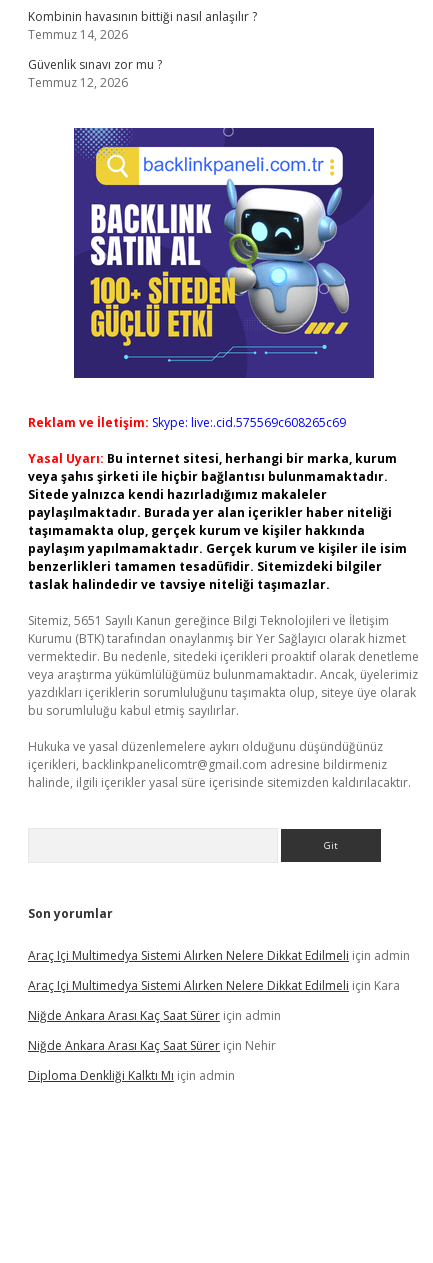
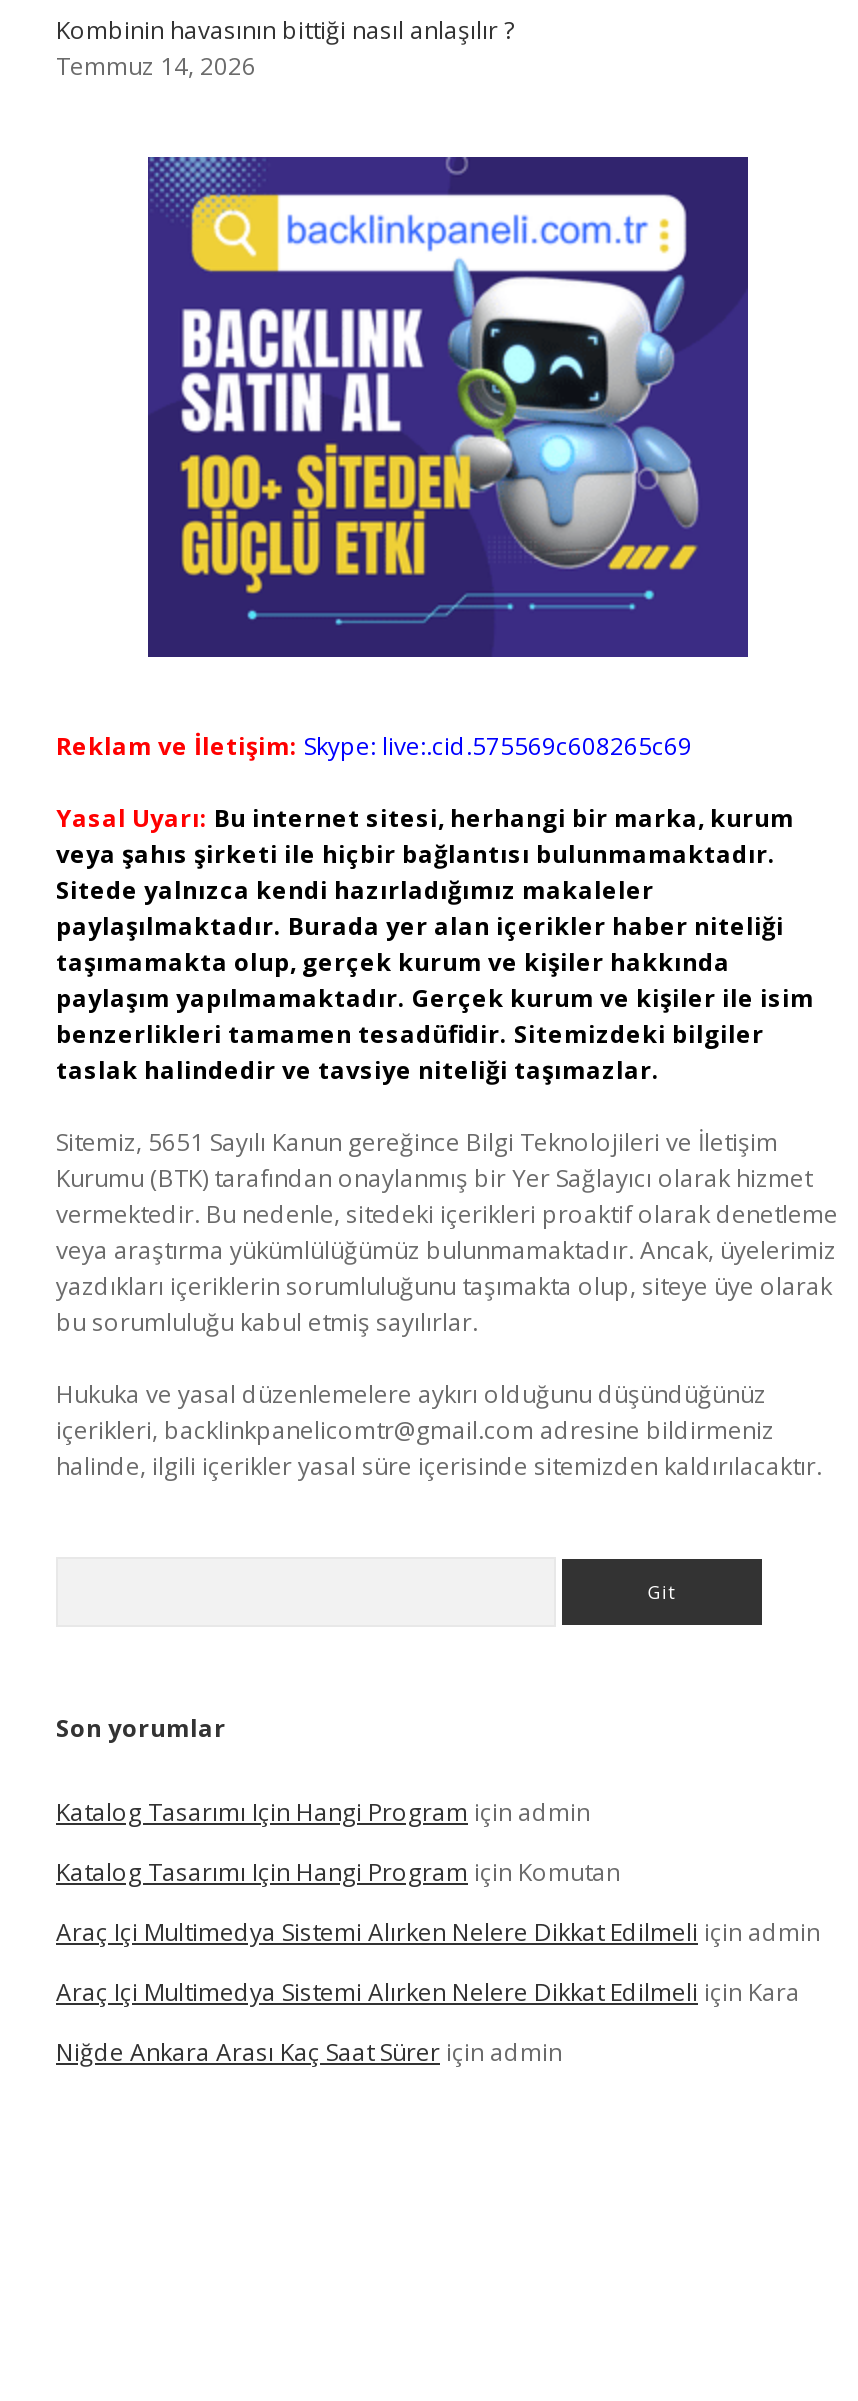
- Güvenlik sınavı zor mu ?
- Temmuz 12, 2026

+ Katalog Tasarımı Için Hangi Program için admin
+ Katalog Tasarımı Için Hangi Program için Komutan

- Niğde Ankara Arası Kaç Saat Sürer için Nehir
- Diploma Denkliği Kalktı Mı için admin
